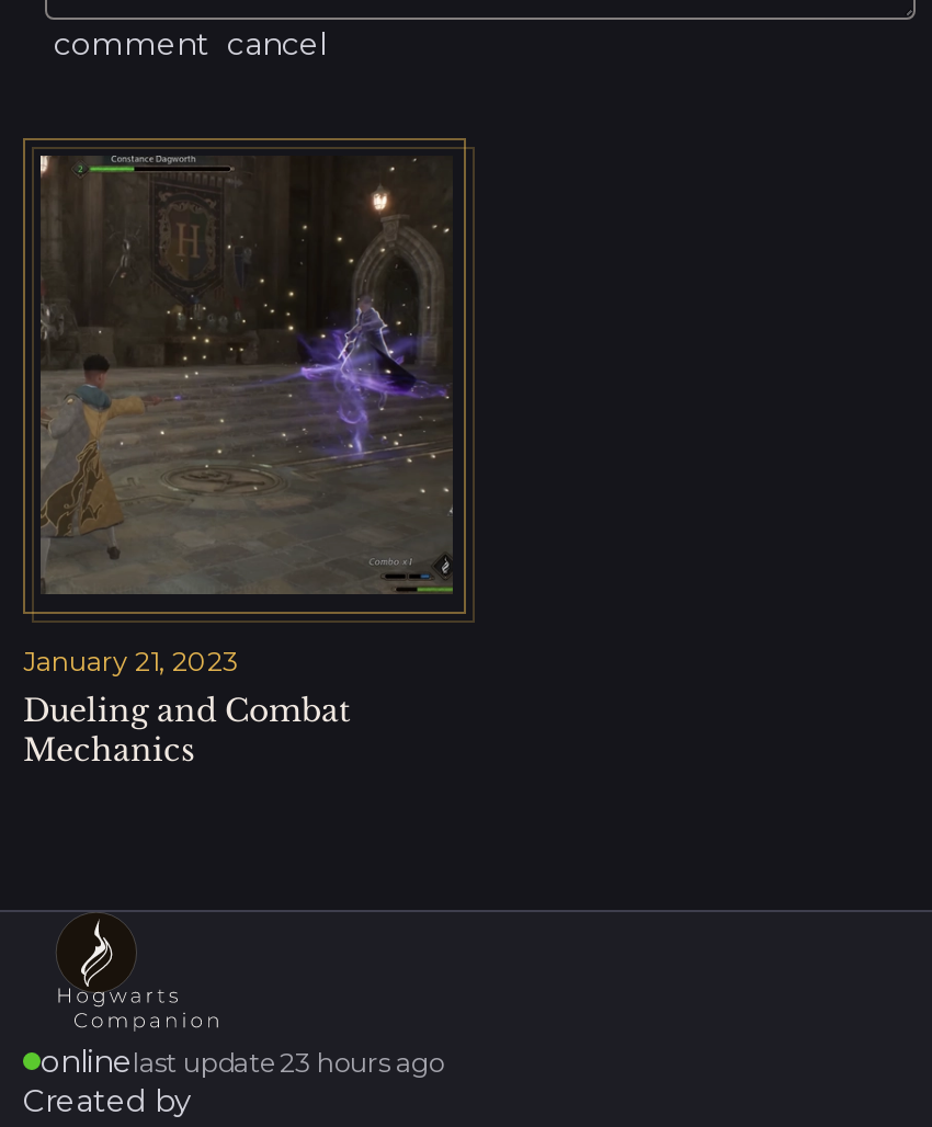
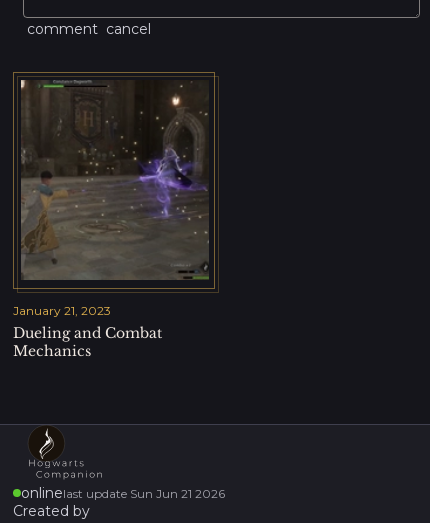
- onlinelast update23 hours ago
+ onlinelast updateSun Jun 21 2026
